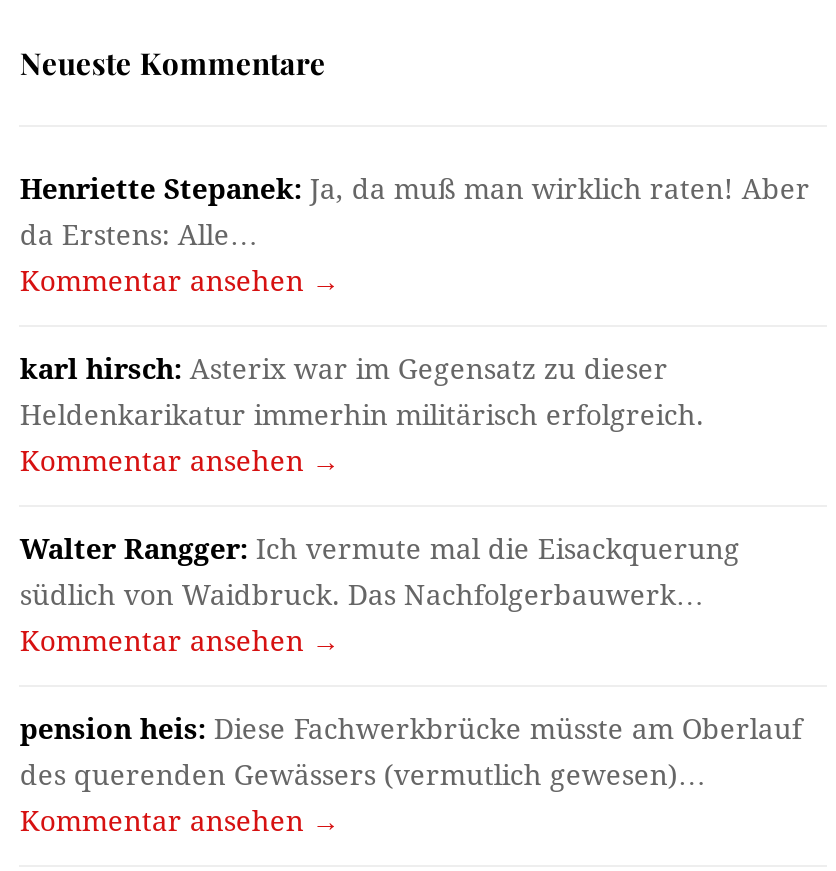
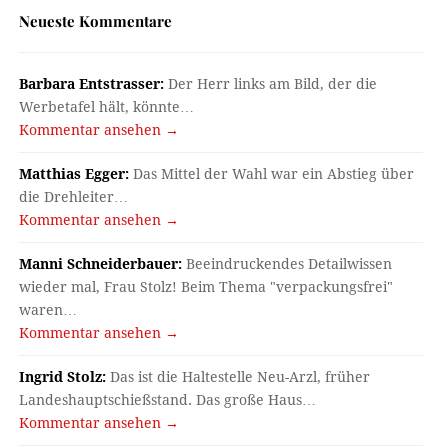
- Henriette Stepanek: Ja, da muß man wirklich raten! Aber
- da Erstens: Alle…
+ Barbara Entstrasser: Der Herr links am Bild, der die
+ Werbetafel hält, könnte…

- karl hirsch: Asterix war im Gegensatz zu dieser
- Heldenkarikatur immerhin militärisch erfolgreich.
+ Matthias Egger: Das Mittel der Wahl war ein Abstieg über
+ die Drehleiter…

- Walter Rangger: Ich vermute mal die Eisackquerung
- südlich von Waidbruck. Das Nachfolgerbauwerk…
+ Manni Schneiderbauer: Beeindruckendes Detailwissen
+ wieder mal, Frau Stolz! Beim Thema "verpackungsfrei"
+ waren…

- pension heis: Diese Fachwerkbrücke müsste am Oberlauf
- des querenden Gewässers (vermutlich gewesen)…
+ Ingrid Stolz: Das ist die Haltestelle Neu-Arzl, früher
+ Landeshauptschießstand. Das große Haus…
